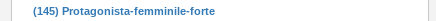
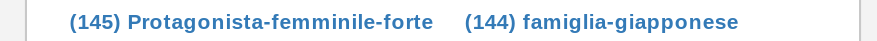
+ (144) famiglia-giapponese
